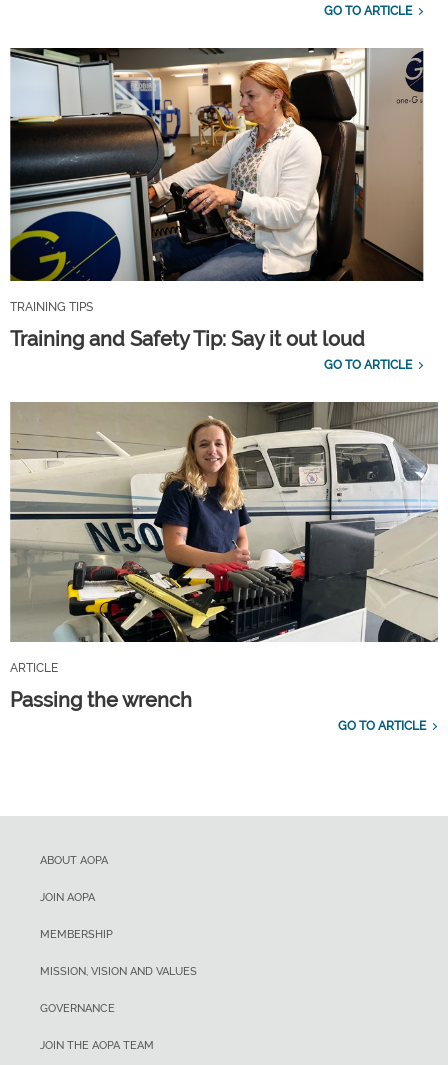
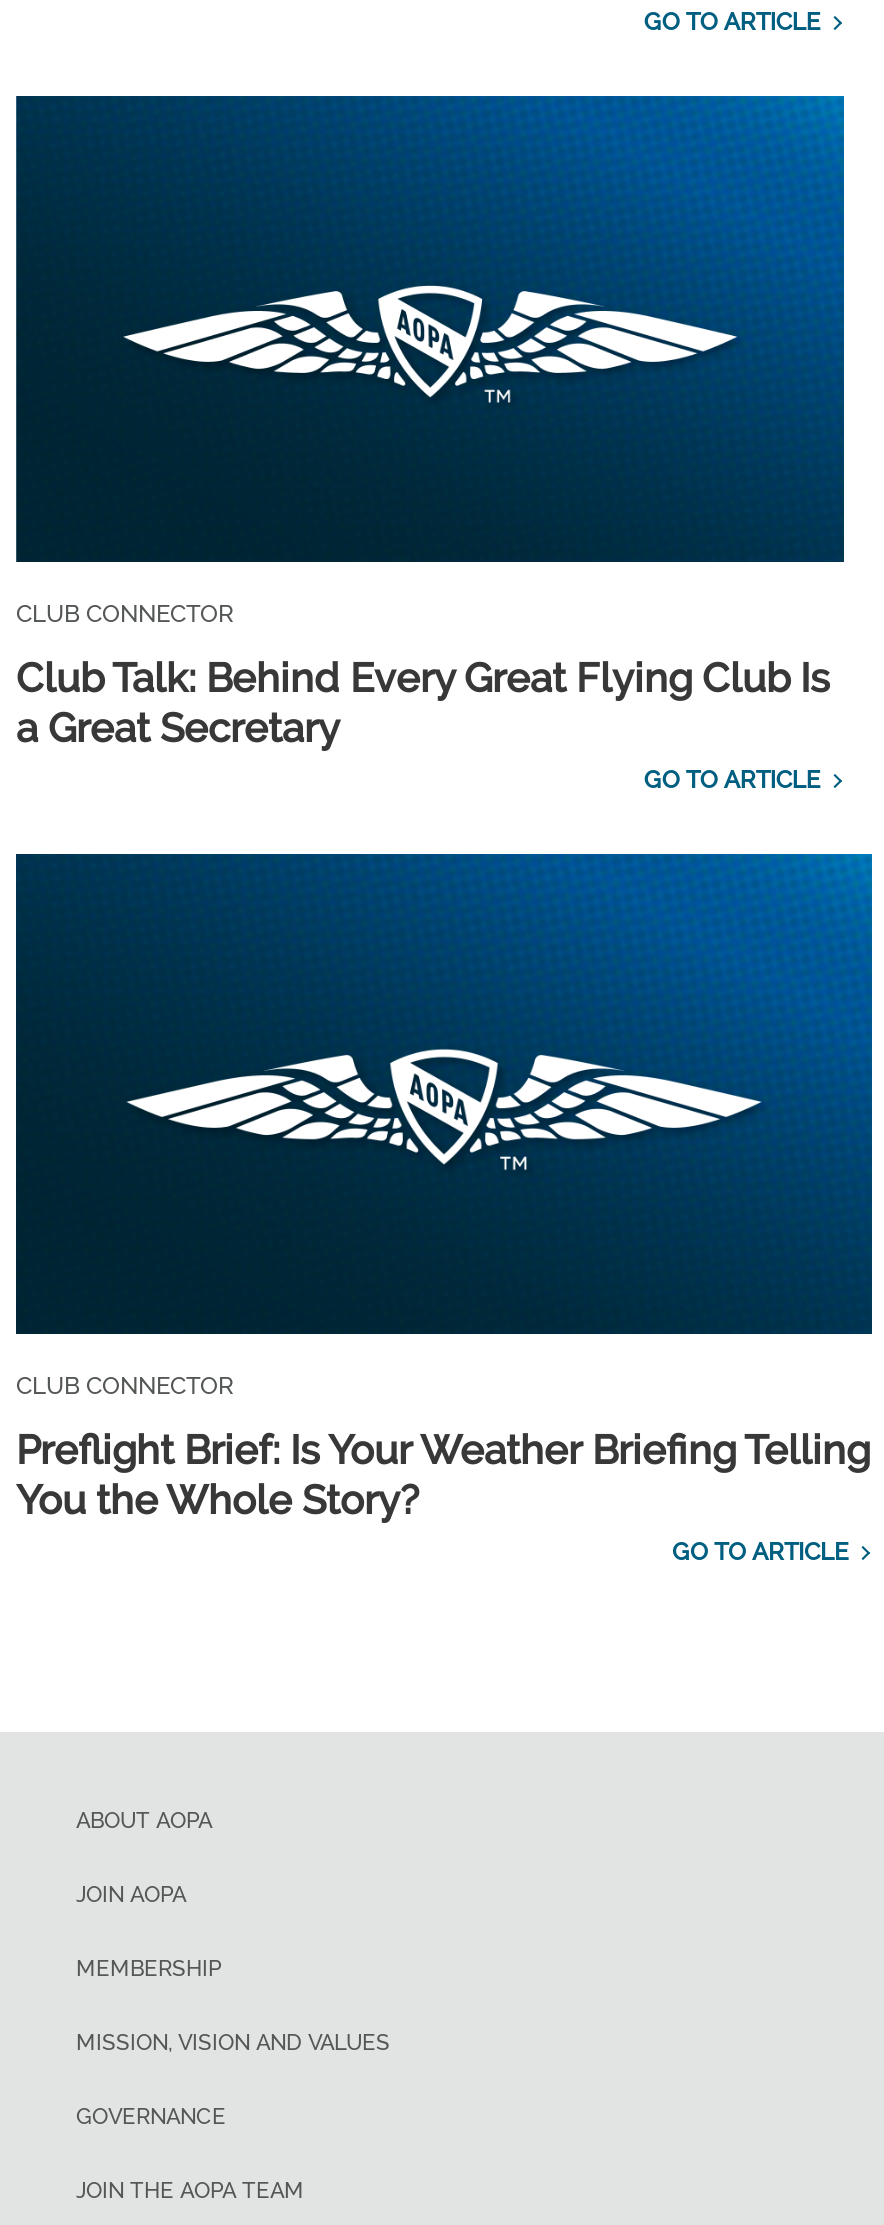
- [image]
- TRAINING TIPS
+ [image]
+ CLUB CONNECTOR

- Training and Safety Tip: Say it out loud
+ Club Talk: Behind Every Great Flying Club Is
+ a Great Secretary

- [image]
- ARTICLE
+ [image]
+ CLUB CONNECTOR

- Passing the wrench
+ Preflight Brief: Is Your Weather Briefing Telling
+ You the Whole Story?
